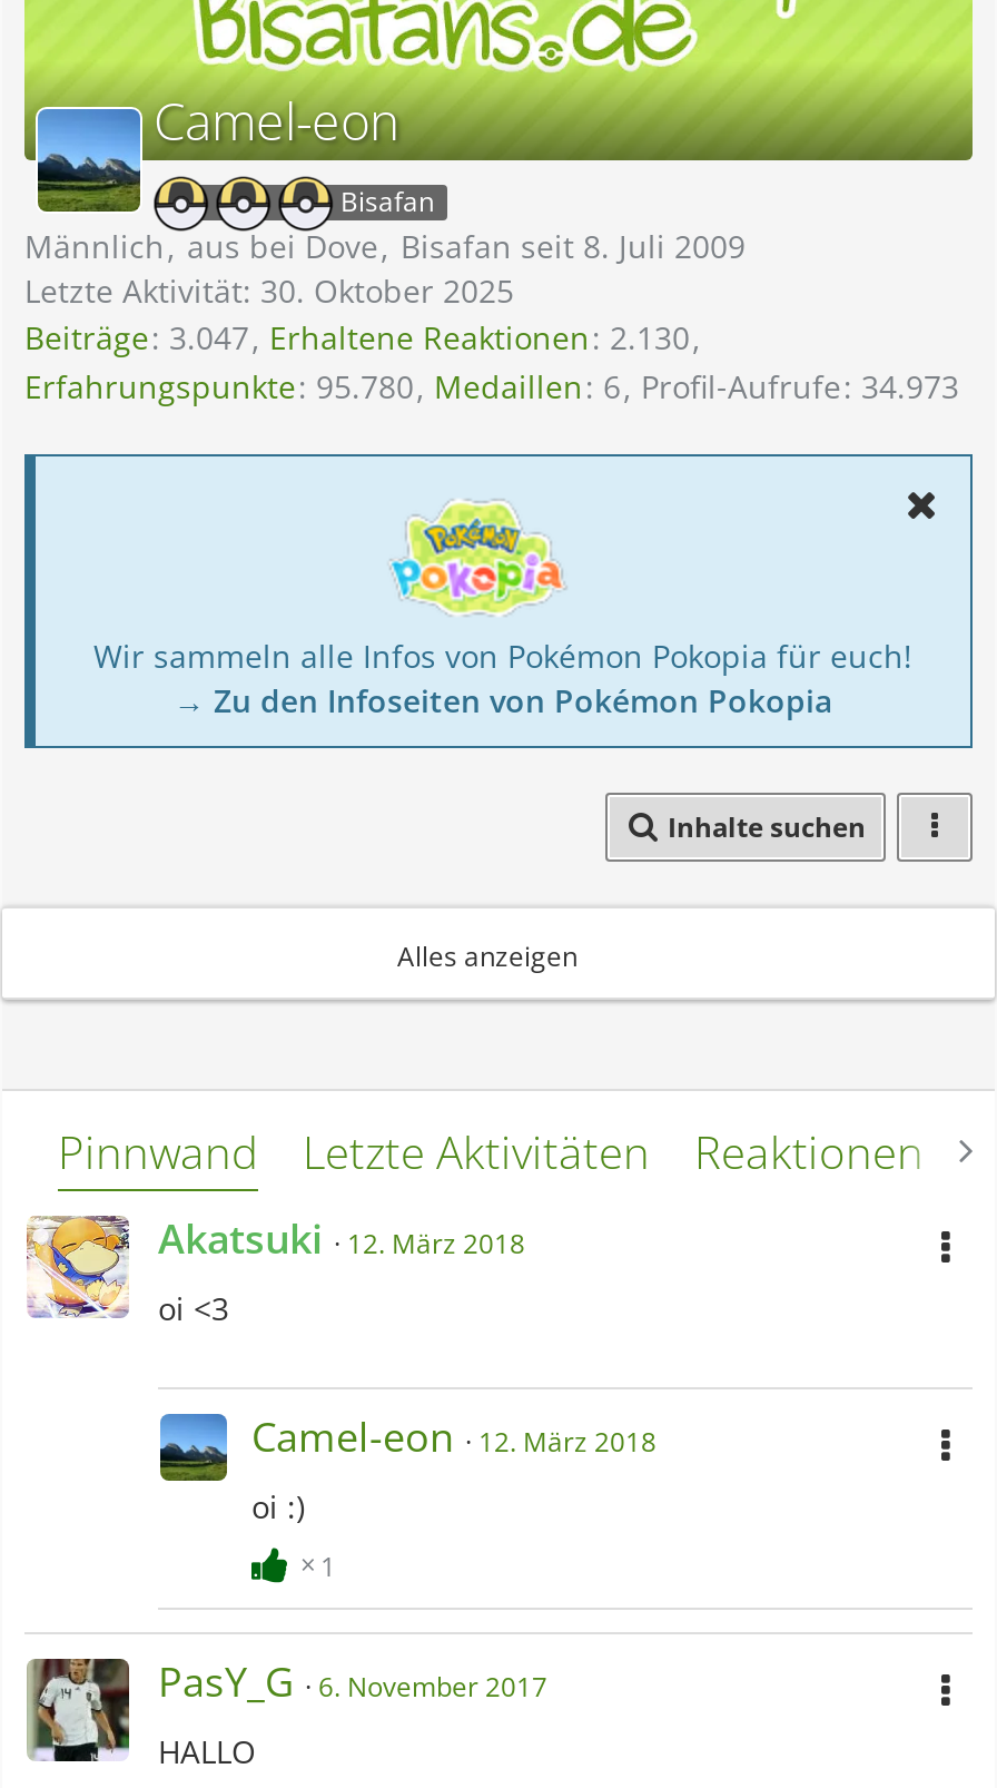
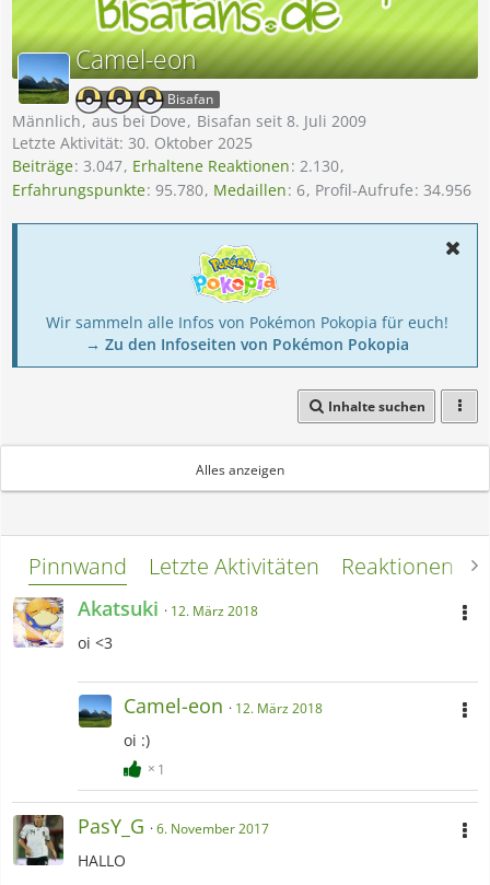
- Erfahrungspunkte 95.780 Medaillen 6 Profil-Aufrufe 34.973
+ Erfahrungspunkte 95.780 Medaillen 6 Profil-Aufrufe 34.956
